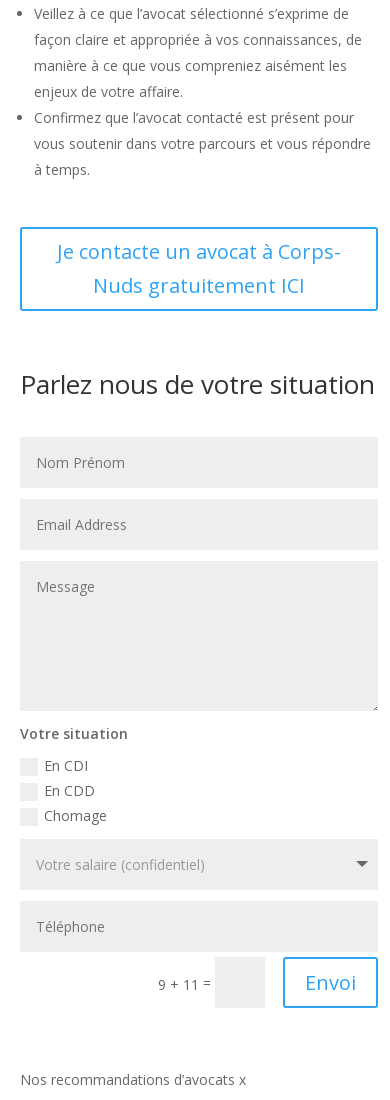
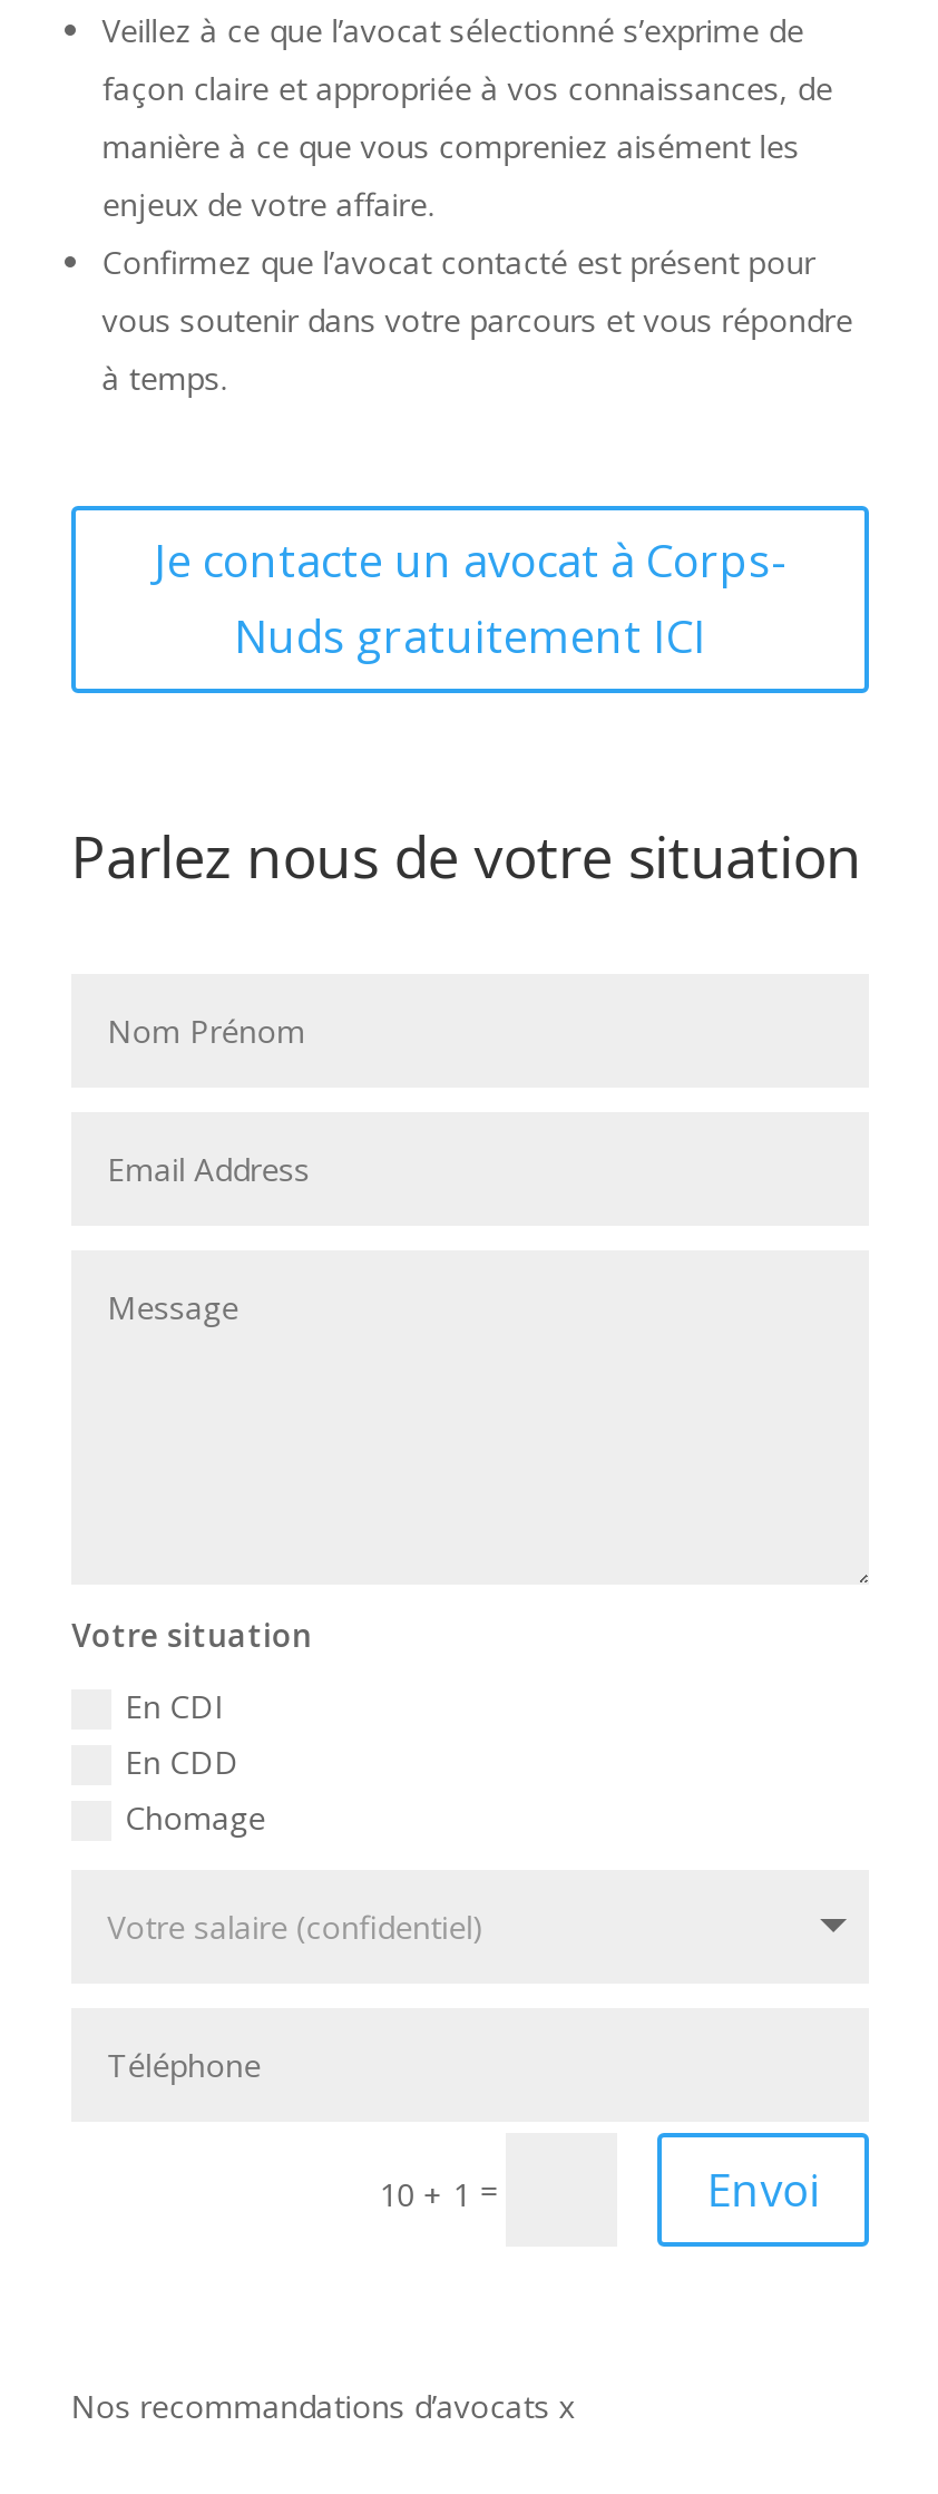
- 9 + 11 =
+ 10 + 1 =
